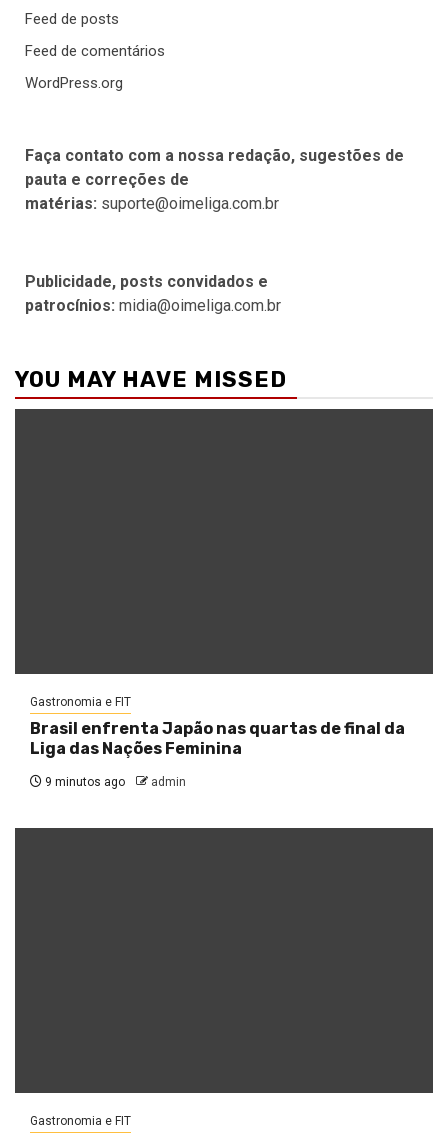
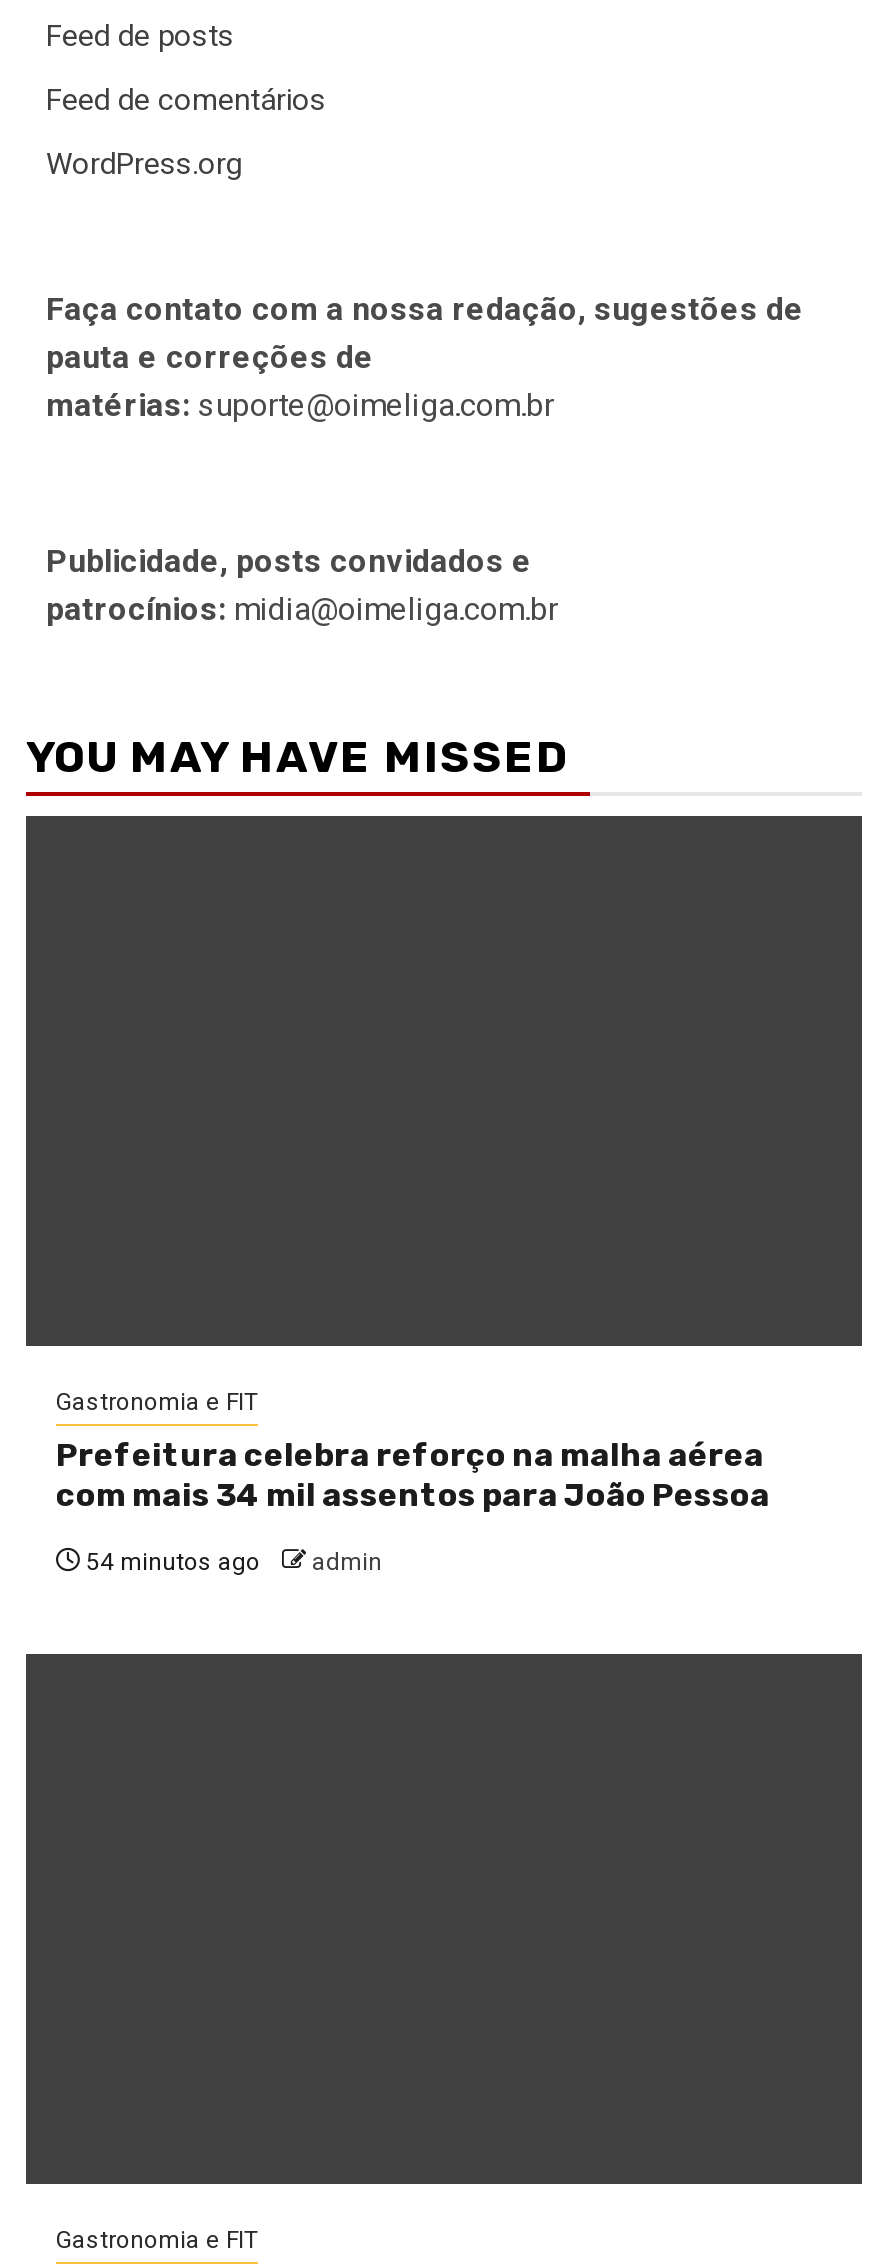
- Brasil enfrenta Japão nas quartas de final da
- Liga das Nações Feminina
+ Prefeitura celebra reforço na malha aérea
+ com mais 34 mil assentos para João Pessoa

- 9 minutos ago admin
+ 54 minutos ago admin
